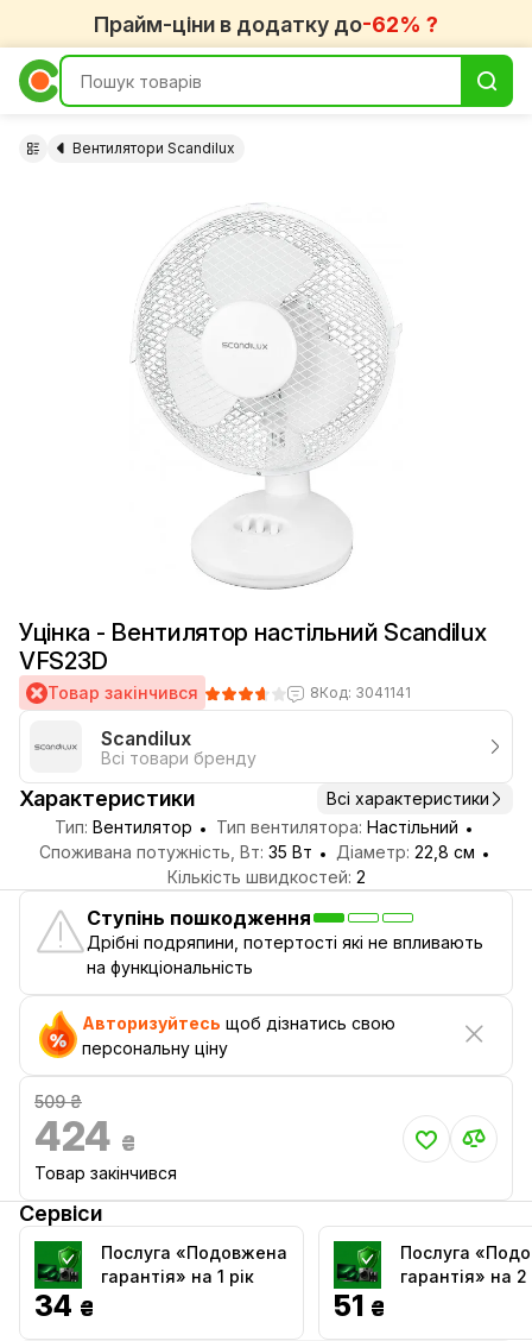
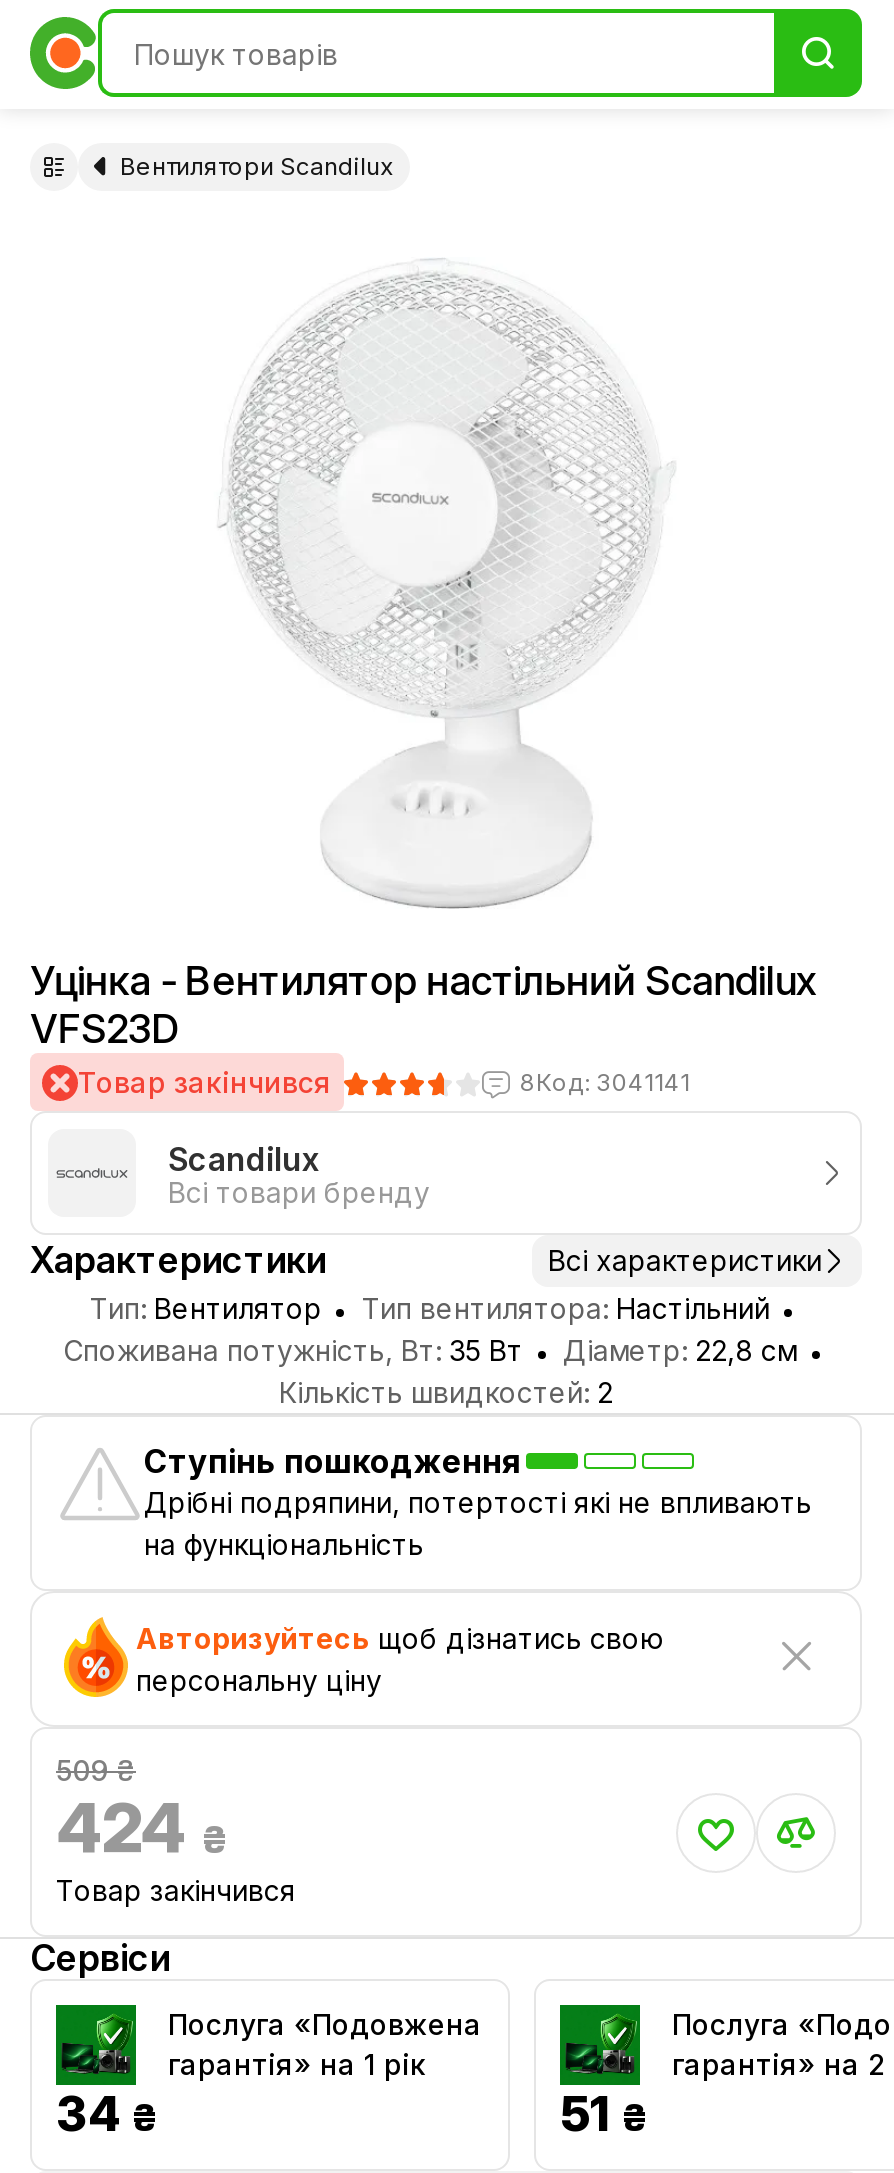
- Прайм-ціни в додатку до-62% ?
